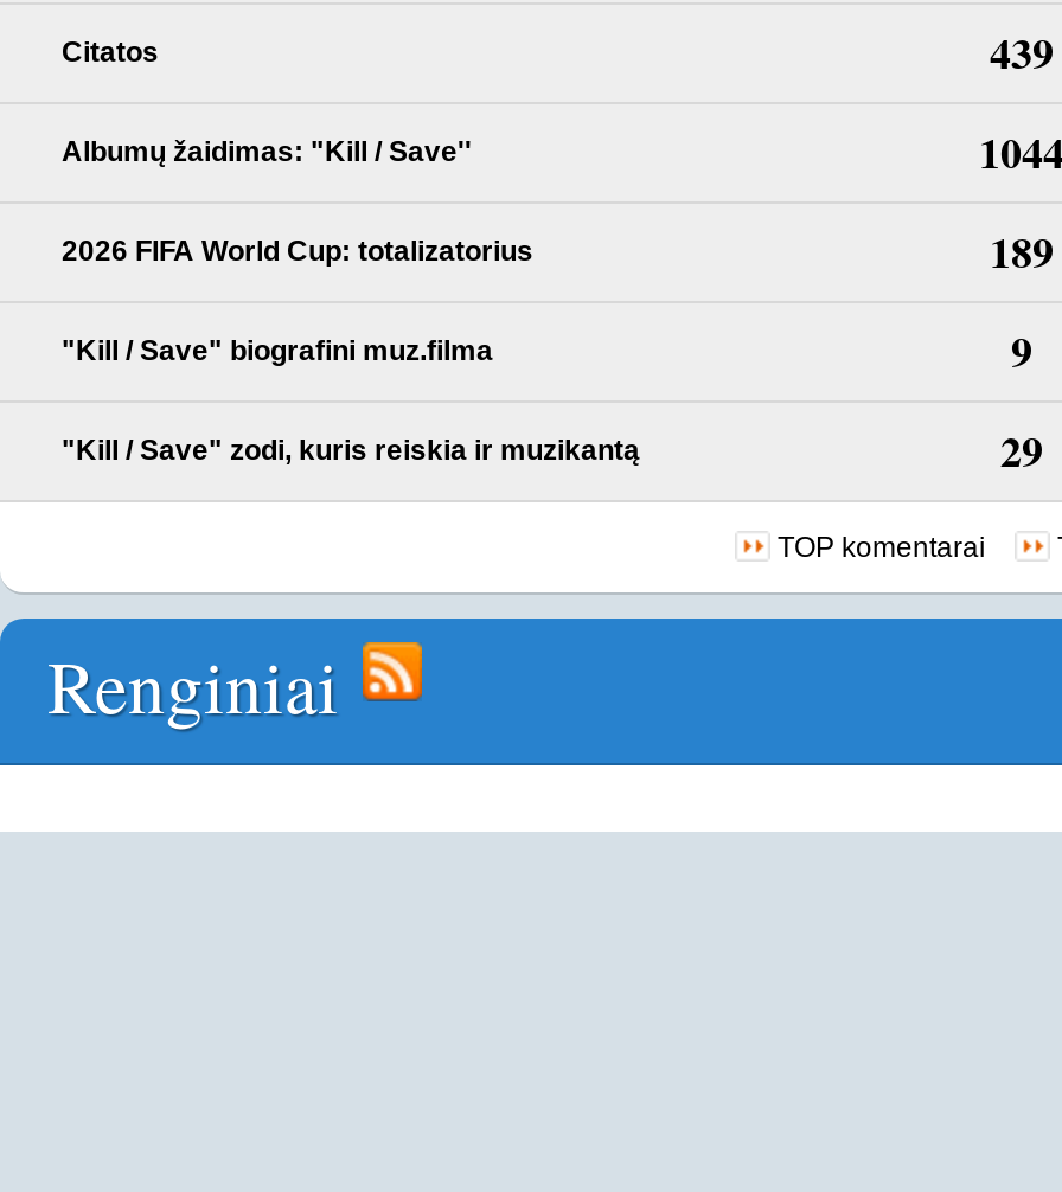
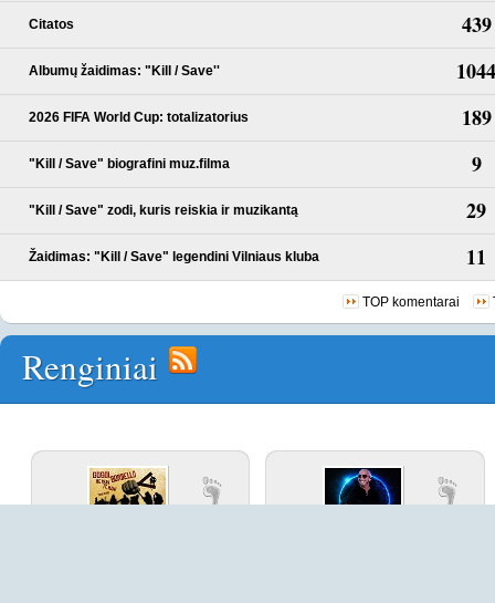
+ Žaidimas: "Kill / Save" legendini Vilniaus kluba
+ 11

+ [image]
